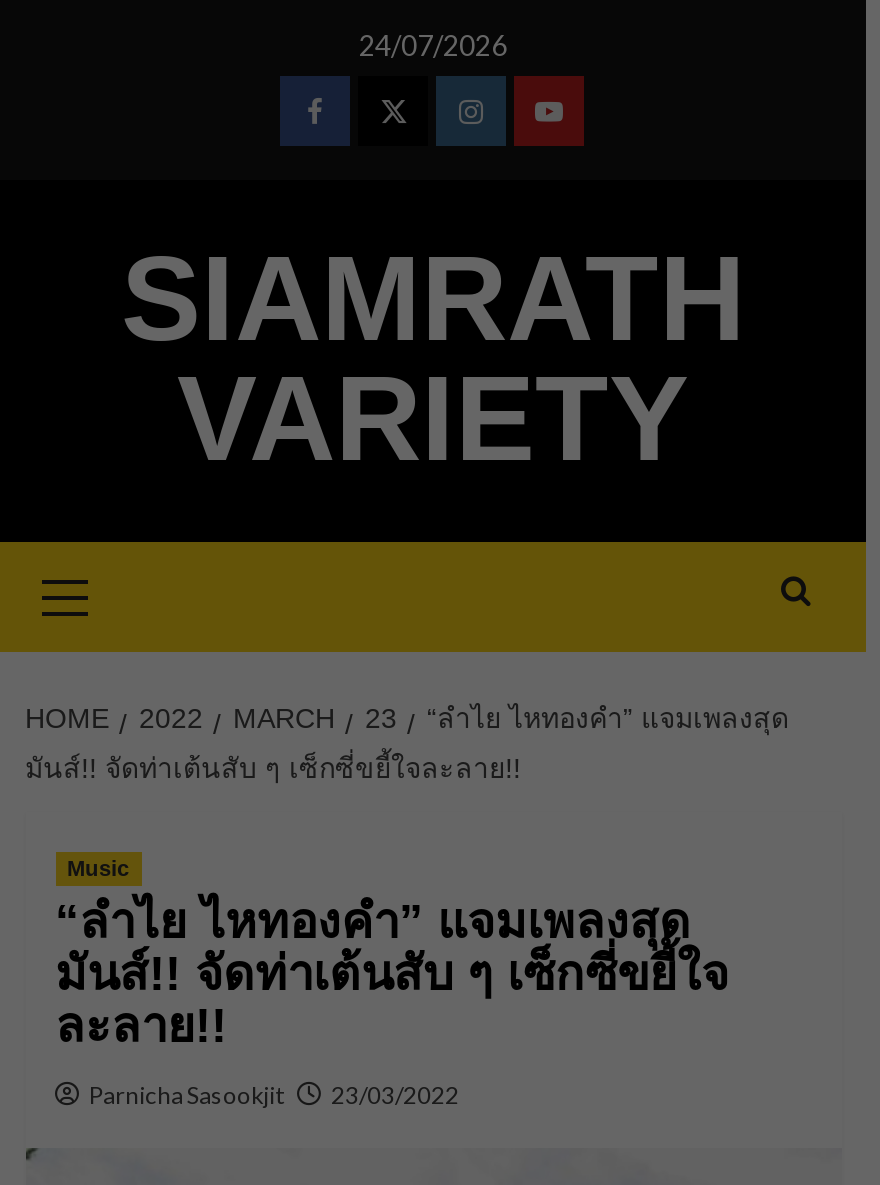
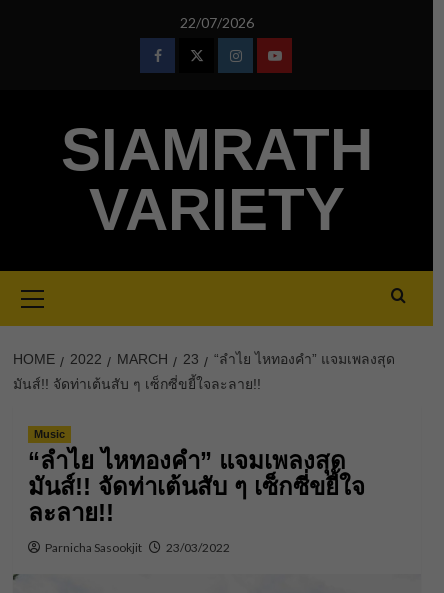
- 24/07/2026
+ 22/07/2026
